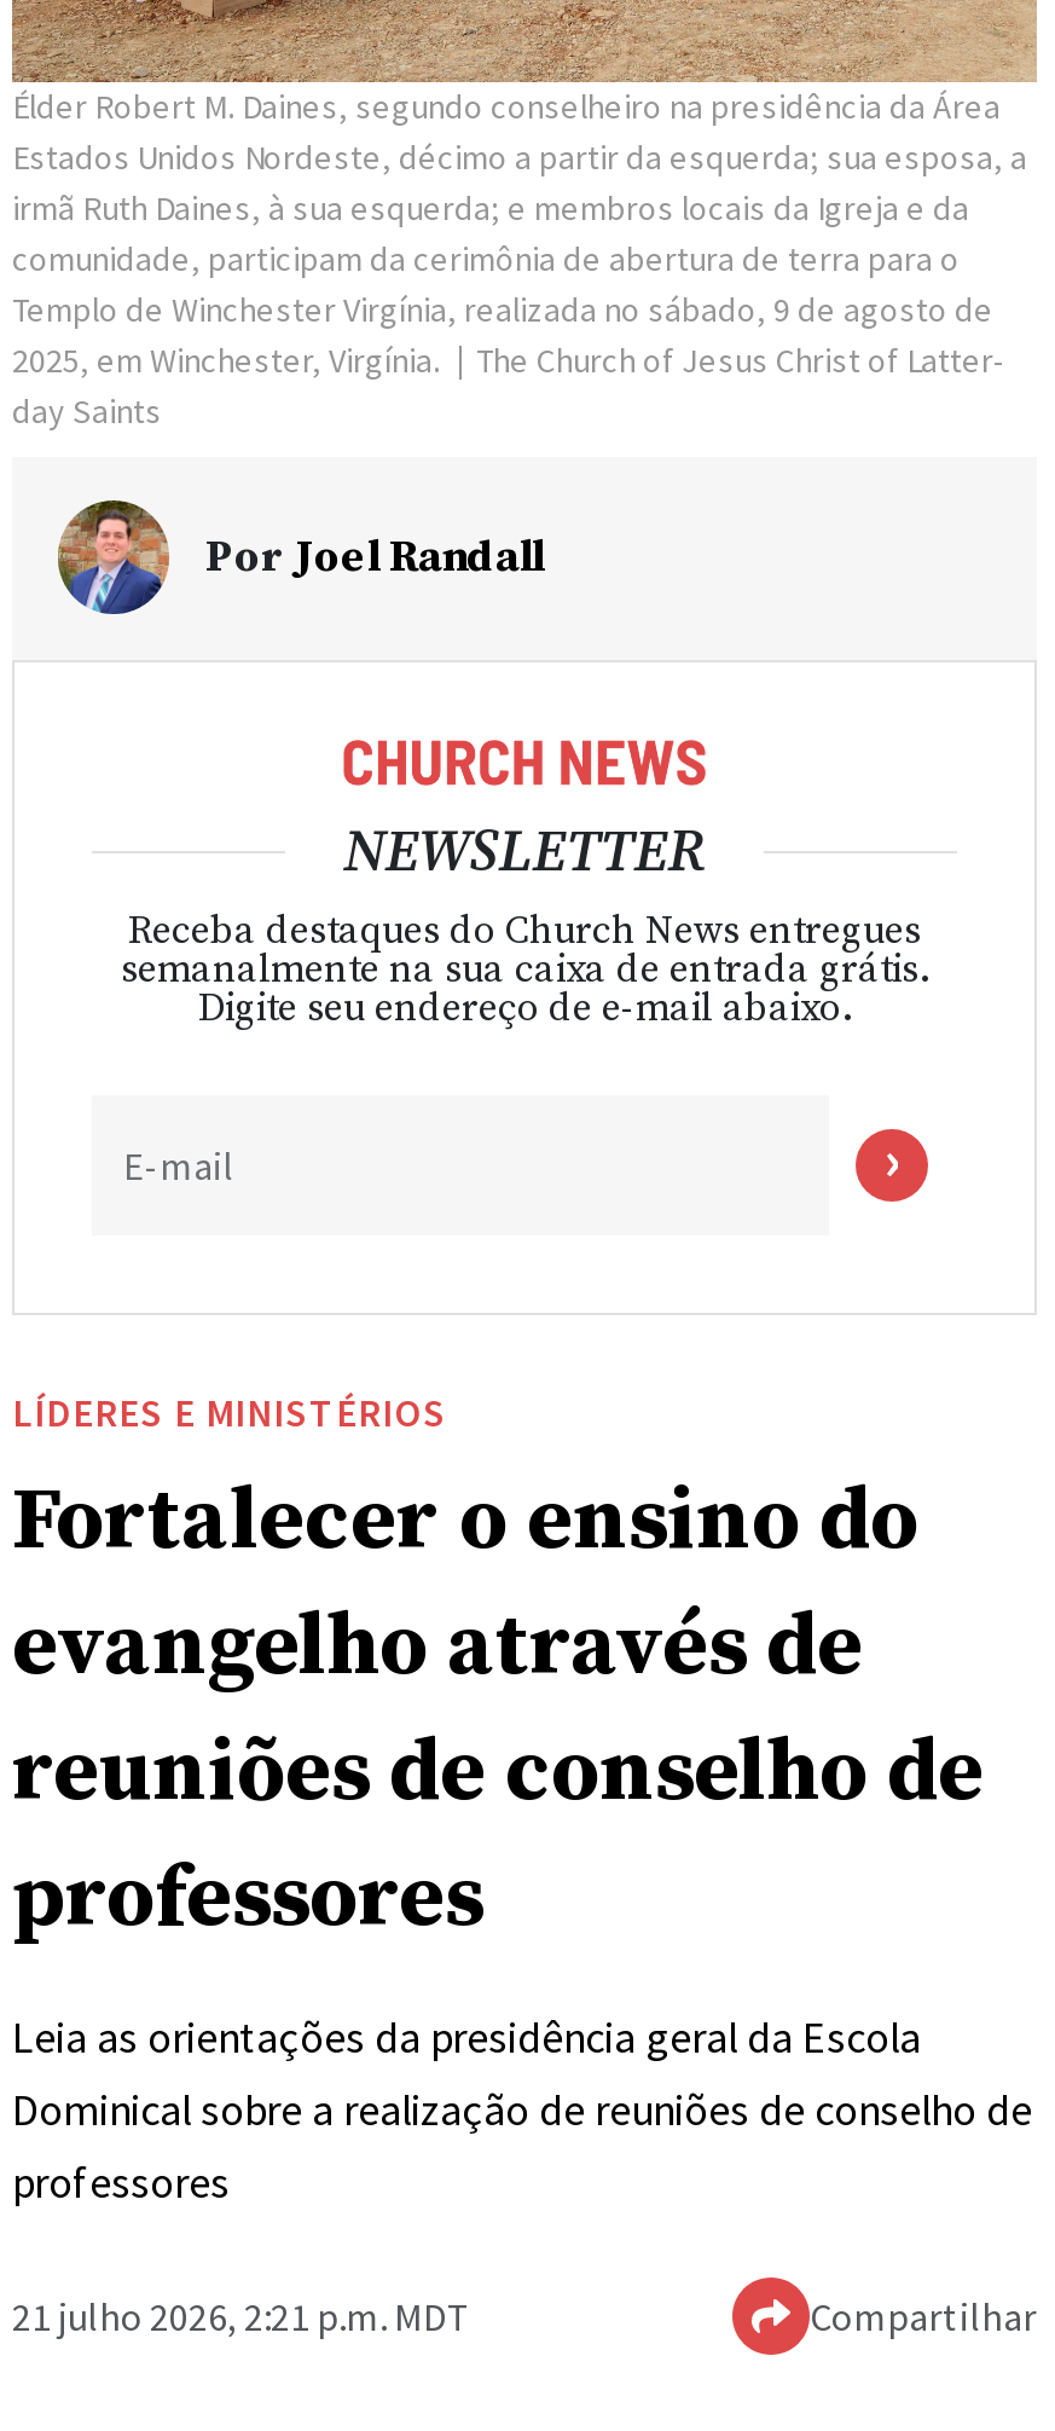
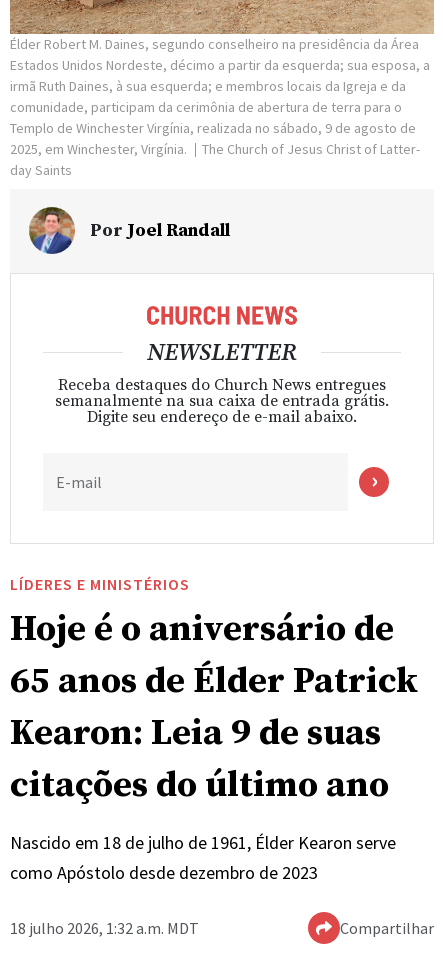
- Fortalecer o ensino do
- evangelho através de
- reuniões de conselho de
- professores
+ Hoje é o aniversário de
+ 65 anos de Élder Patrick
+ Kearon: Leia 9 de suas
+ citações do último ano

- Leia as orientações da presidência geral da Escola
- Dominical sobre a realização de reuniões de conselho de
- professores
+ Nascido em 18 de julho de 1961, Élder Kearon serve
+ como Apóstolo desde dezembro de 2023

- 21 julho 2026, 2:21 p.m. MDT
+ 18 julho 2026, 1:32 a.m. MDT
